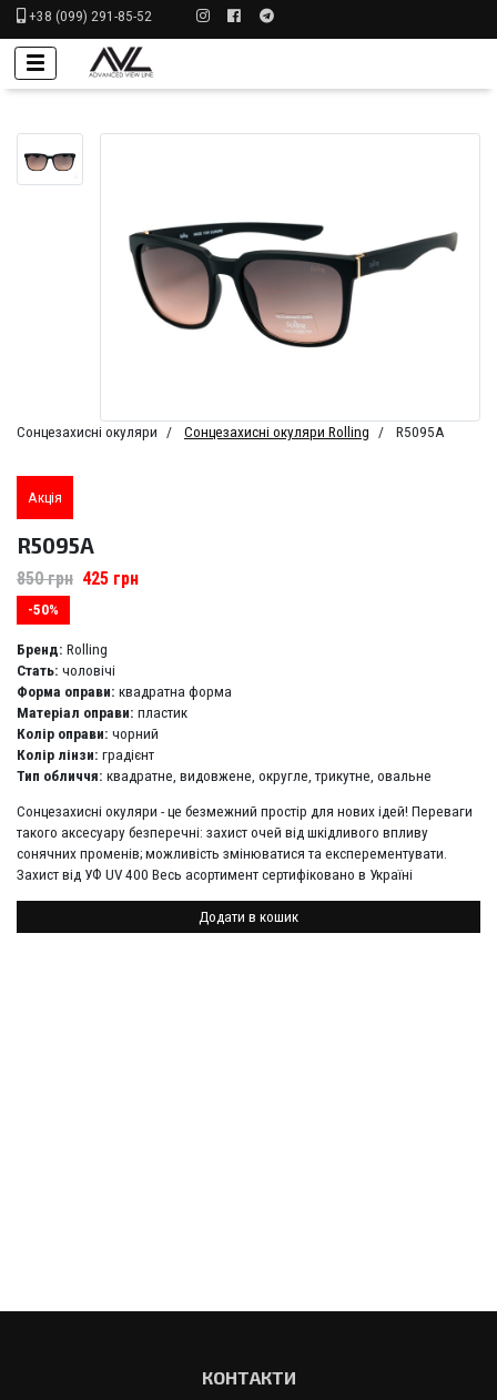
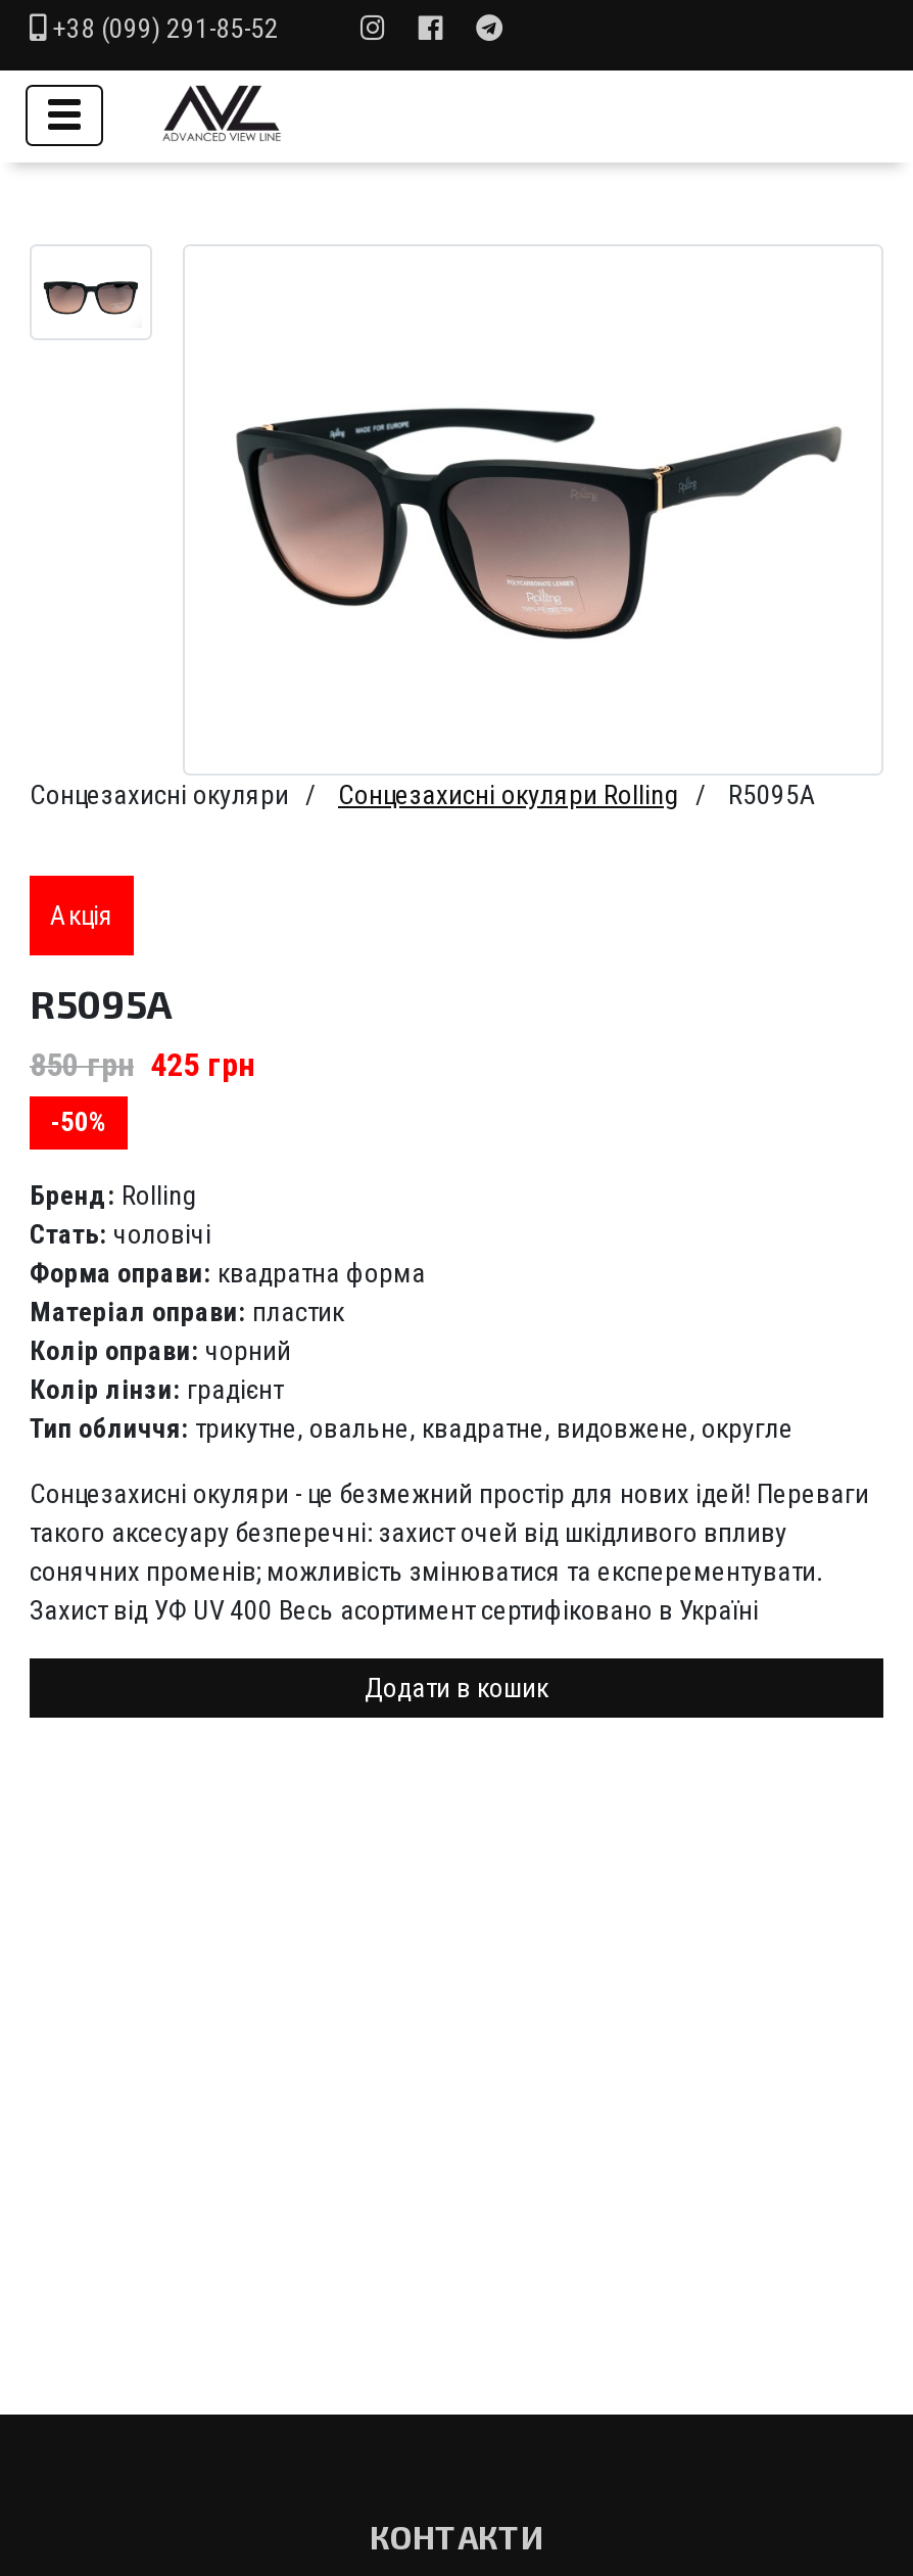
- Тип обличчя: квадратне, видовжене, округле, трикутне, овальне
+ Тип обличчя: трикутне, овальне, квадратне, видовжене, округле
